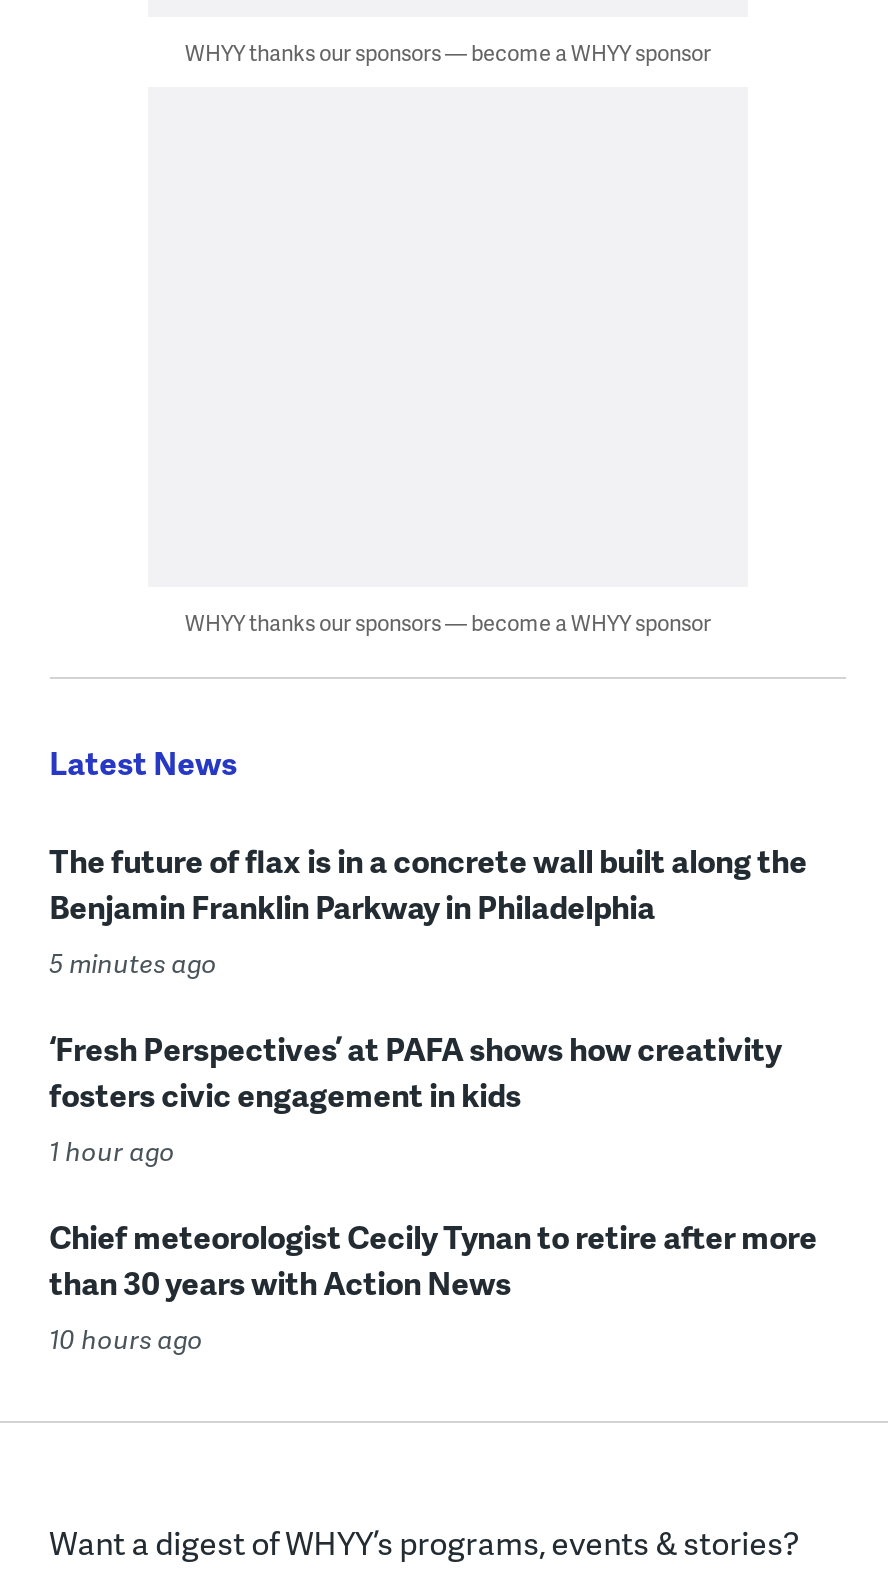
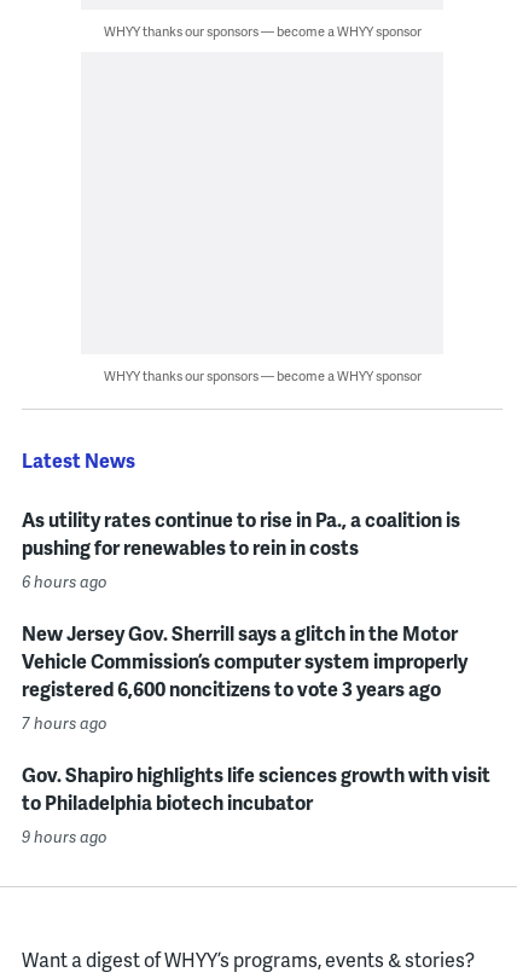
- The future of flax is in a concrete wall built along the
- Benjamin Franklin Parkway in Philadelphia
- 5 minutes ago
+ As utility rates continue to rise in Pa., a coalition is
+ pushing for renewables to rein in costs
+ 6 hours ago

- ‘Fresh Perspectives’ at PAFA shows how creativity
- fosters civic engagement in kids
- 1 hour ago
+ New Jersey Gov. Sherrill says a glitch in the Motor
+ Vehicle Commission’s computer system improperly
+ registered 6,600 noncitizens to vote 3 years ago
+ 7 hours ago

- Chief meteorologist Cecily Tynan to retire after more
- than 30 years with Action News
- 10 hours ago
+ Gov. Shapiro highlights life sciences growth with visit
+ to Philadelphia biotech incubator
+ 9 hours ago
